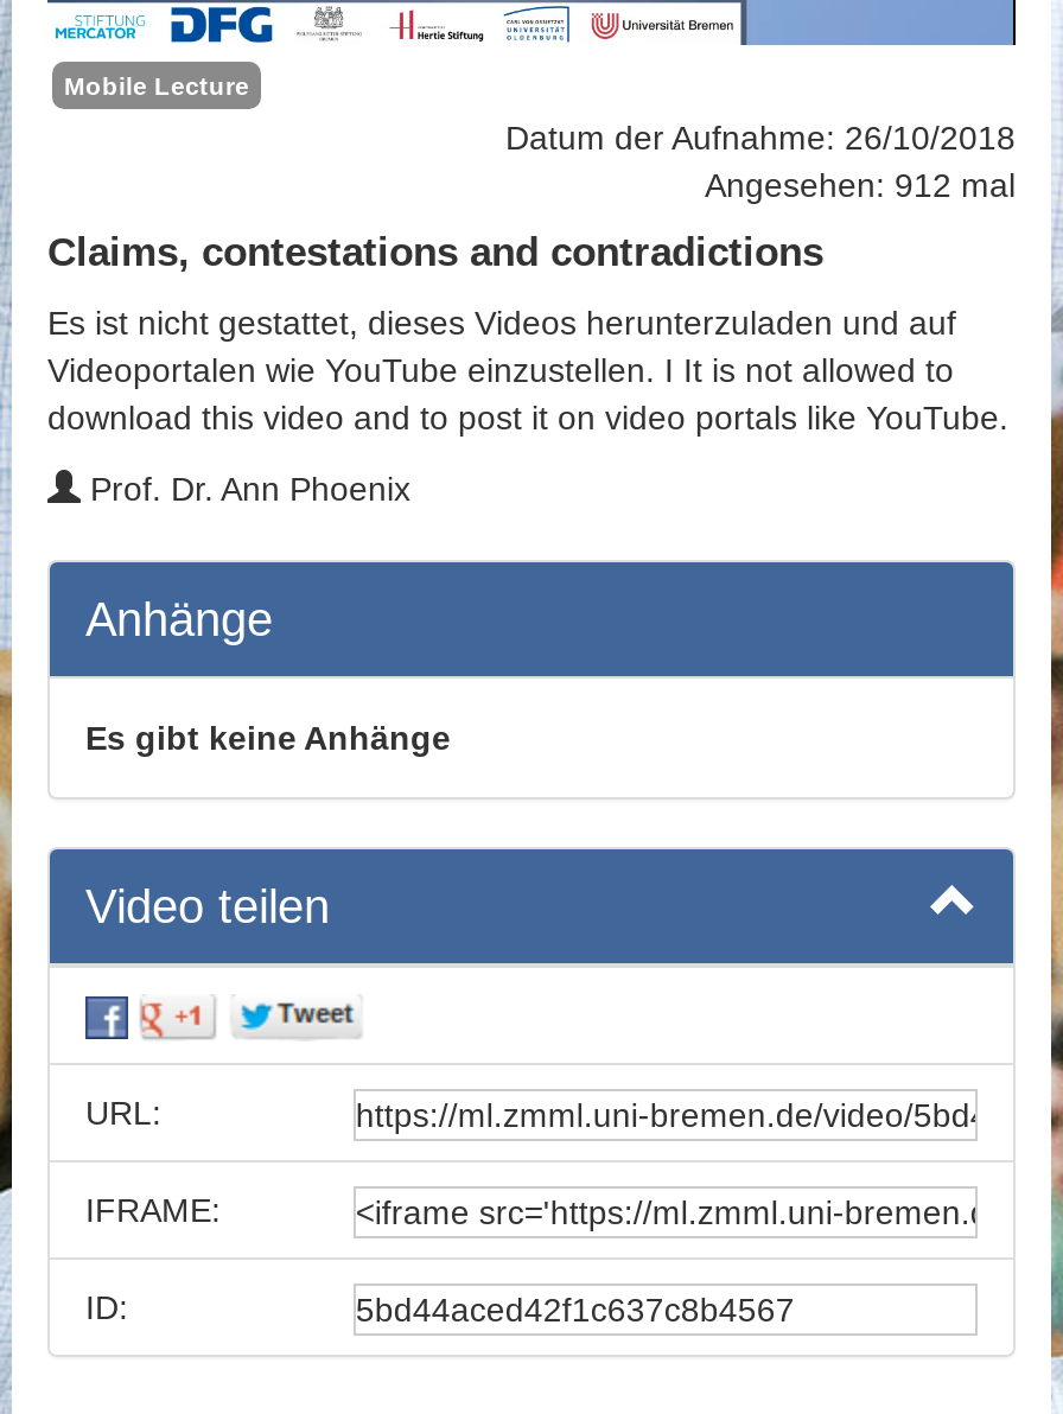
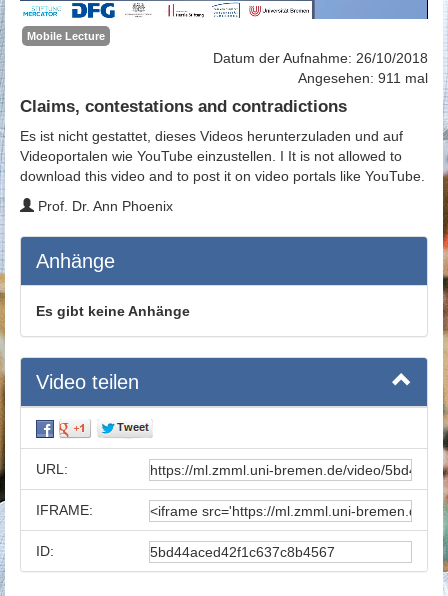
- Angesehen: 912 mal
+ Angesehen: 911 mal
